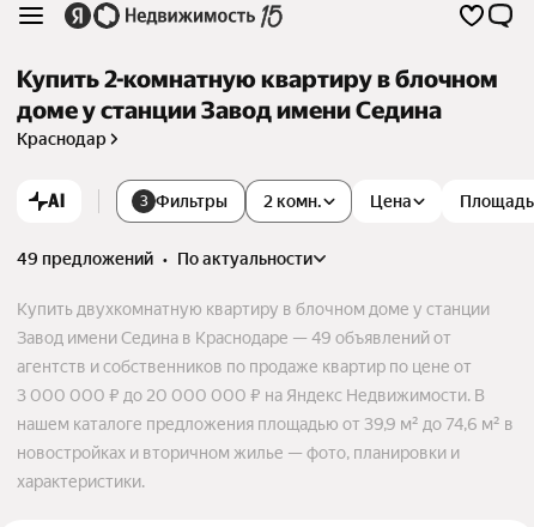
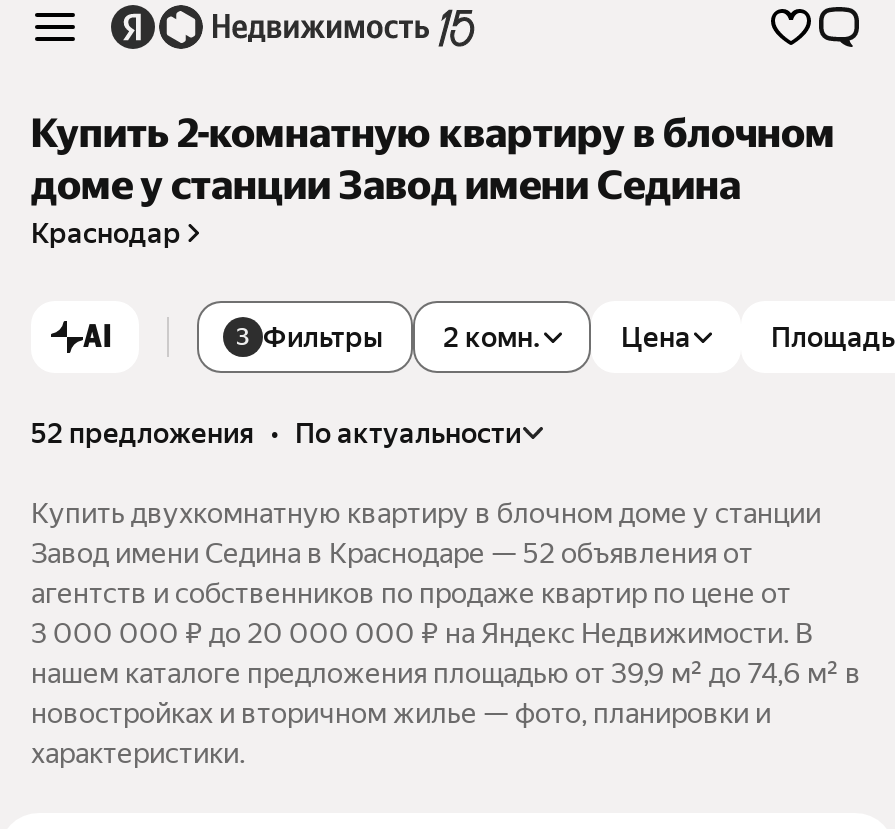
- 49 предложений • по актуальности
+ 52 предложения • по актуальности

- Завод имени Седина в Краснодаре — 49 объявлений от
+ Завод имени Седина в Краснодаре — 52 объявления от
